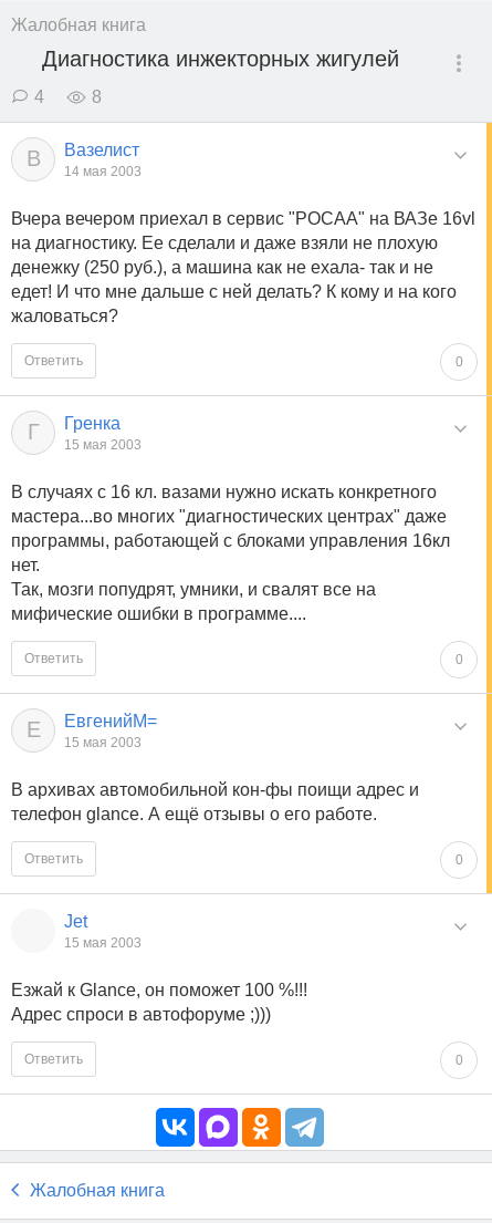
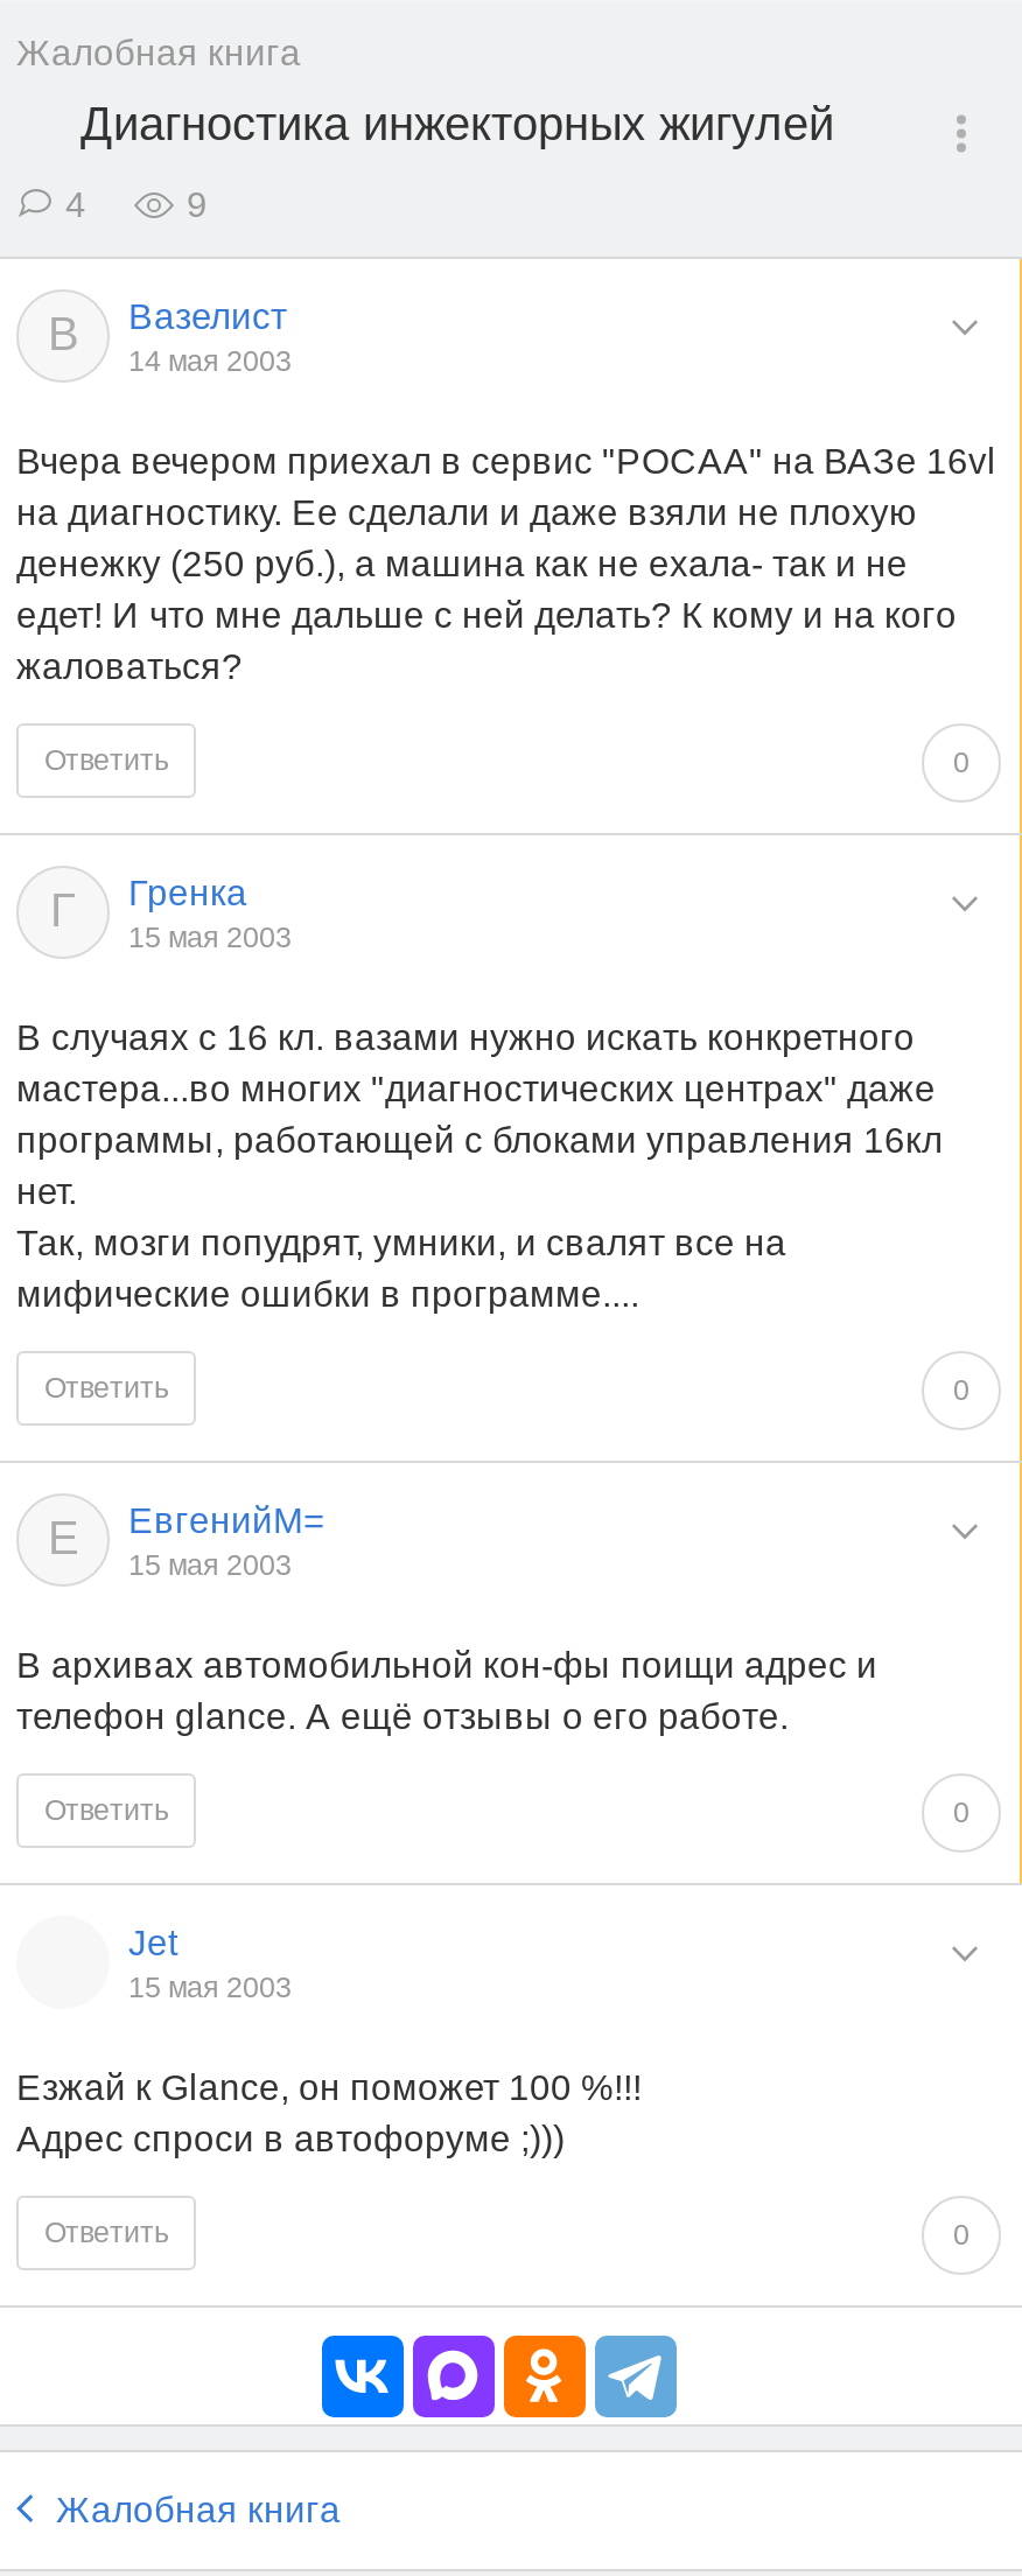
- 8
+ 9
